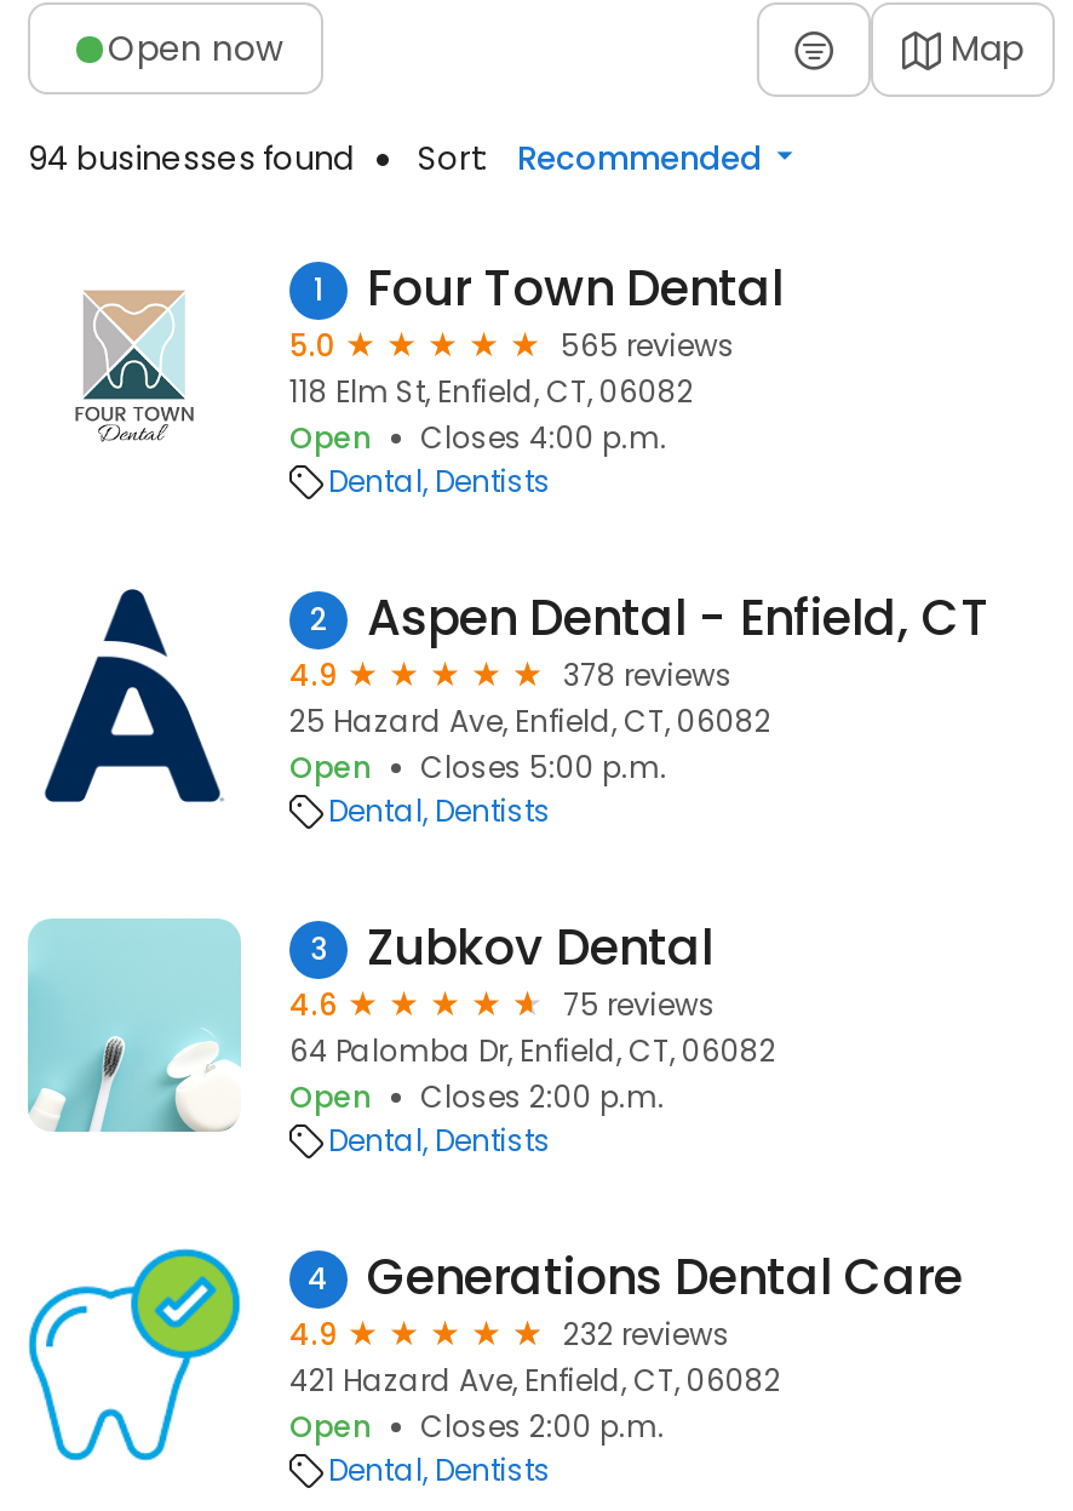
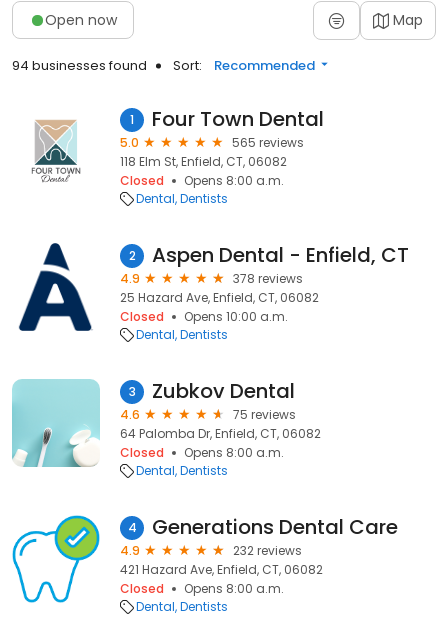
- Open
- Closes 4:00 p.m.
+ Closed
+ Opens 8:00 a.m.

- Open
- Closes 5:00 p.m.
+ Closed
+ Opens 10:00 a.m.

- Open
- Closes 2:00 p.m.
+ Closed
+ Opens 8:00 a.m.

- Open
- Closes 2:00 p.m.
+ Closed
+ Opens 8:00 a.m.
